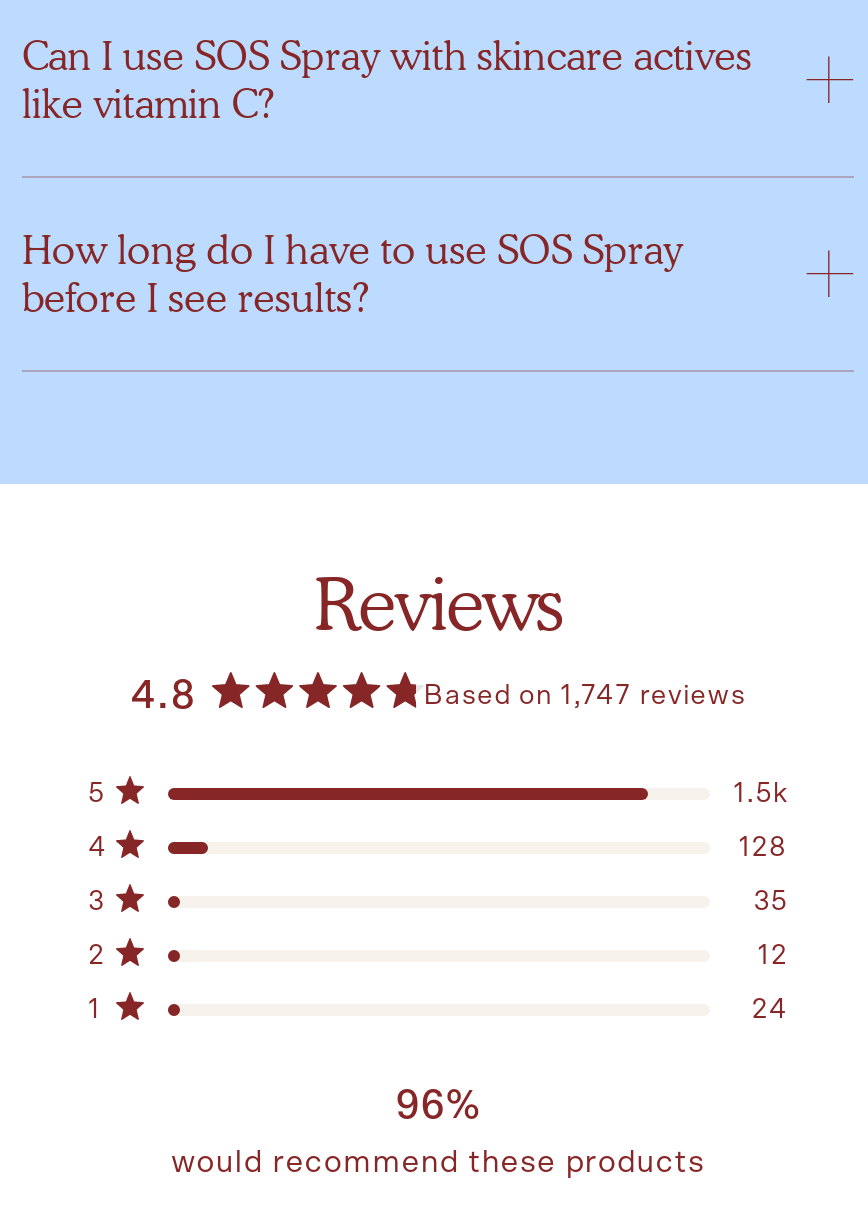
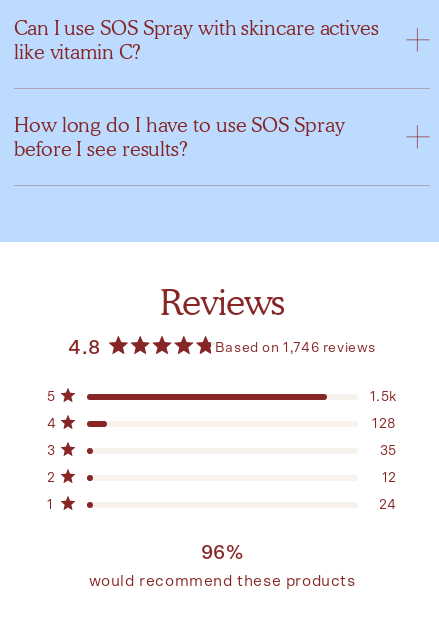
- Based on 1,747 reviews
+ Based on 1,746 reviews
